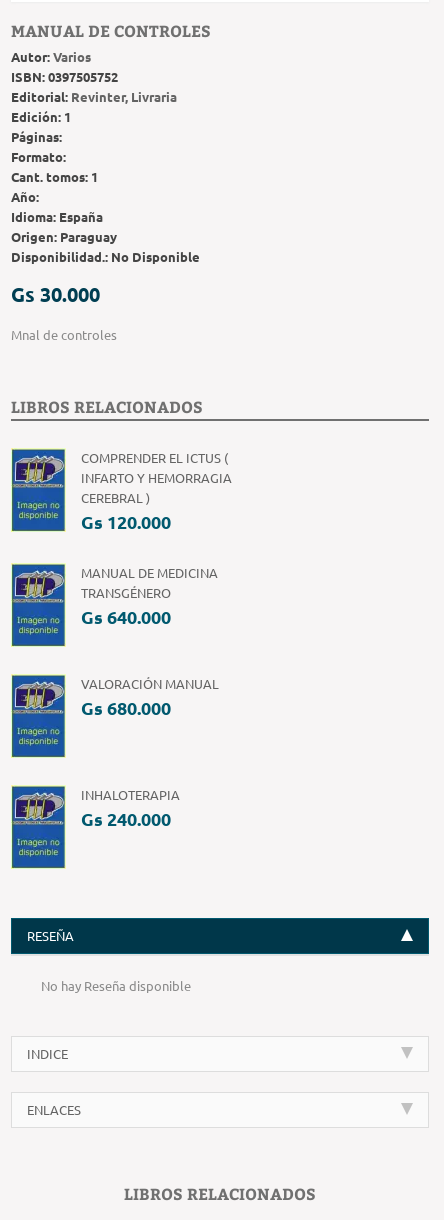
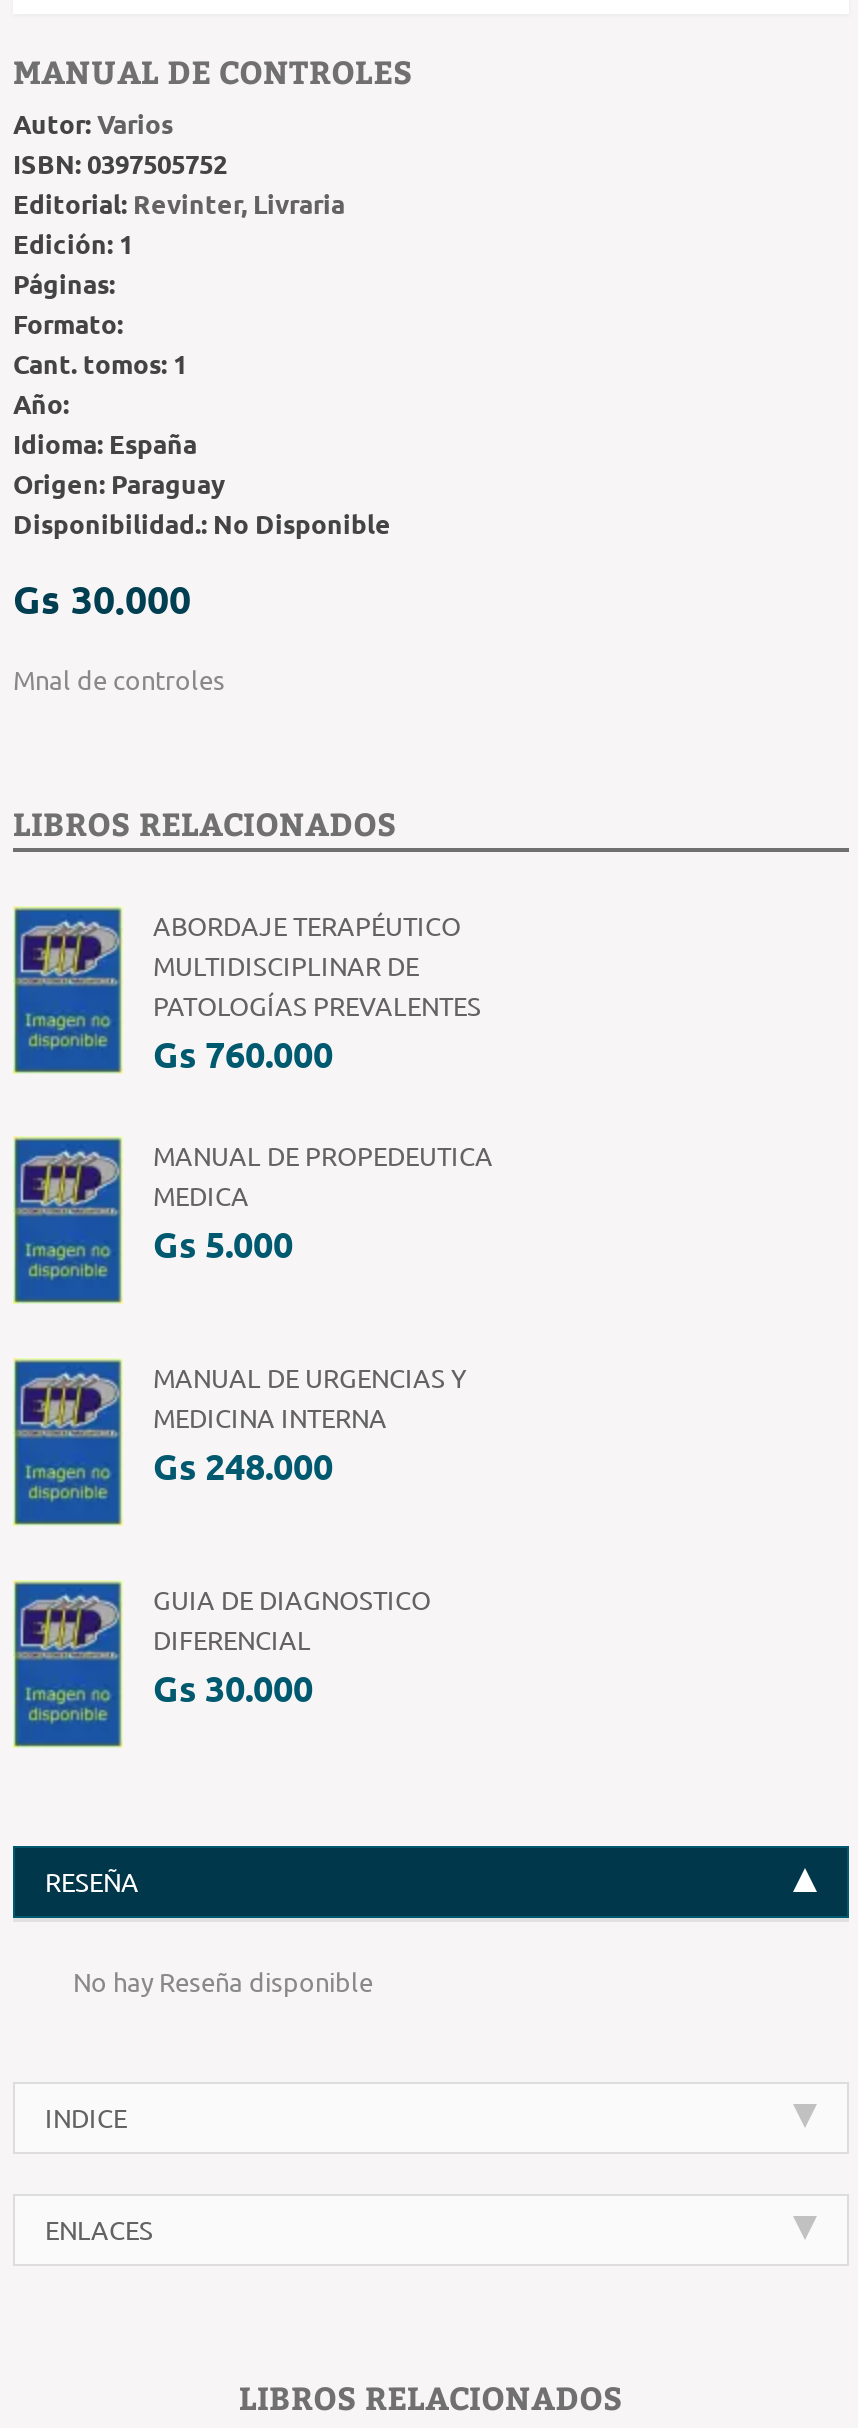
- COMPRENDER EL ICTUS (
- INFARTO Y HEMORRAGIA
- CEREBRAL )
- Gs 120.000
+ ABORDAJE TERAPÉUTICO
+ MULTIDISCIPLINAR DE
+ PATOLOGÍAS PREVALENTES
+ Gs 760.000

- MANUAL DE MEDICINA
- TRANSGÉNERO
- Gs 640.000
+ MANUAL DE PROPEDEUTICA
+ MEDICA
+ Gs 5.000

- VALORACIÓN MANUAL
- Gs 680.000
+ MANUAL DE URGENCIAS Y
+ MEDICINA INTERNA
+ Gs 248.000

- INHALOTERAPIA
- Gs 240.000
+ GUIA DE DIAGNOSTICO
+ DIFERENCIAL
+ Gs 30.000
